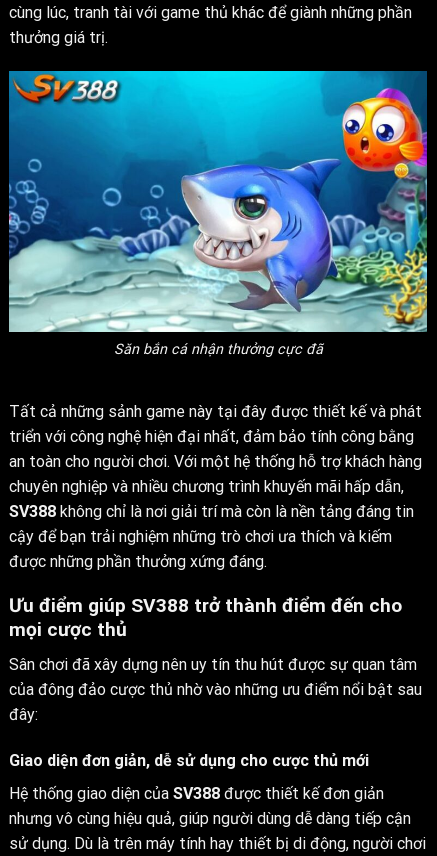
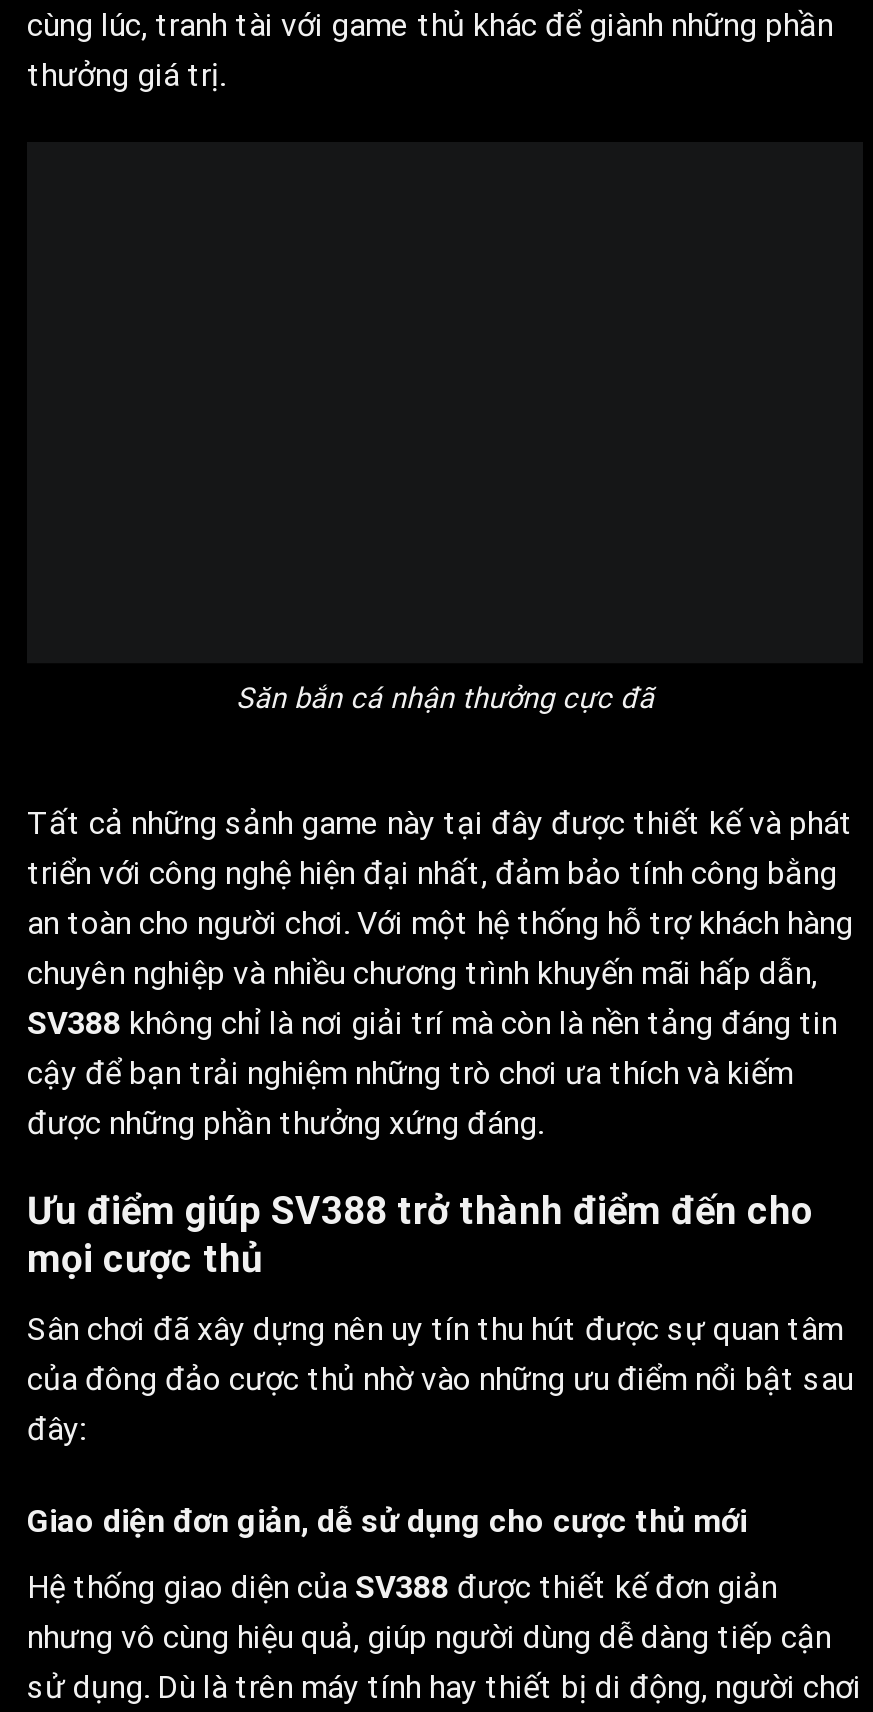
- [image]
